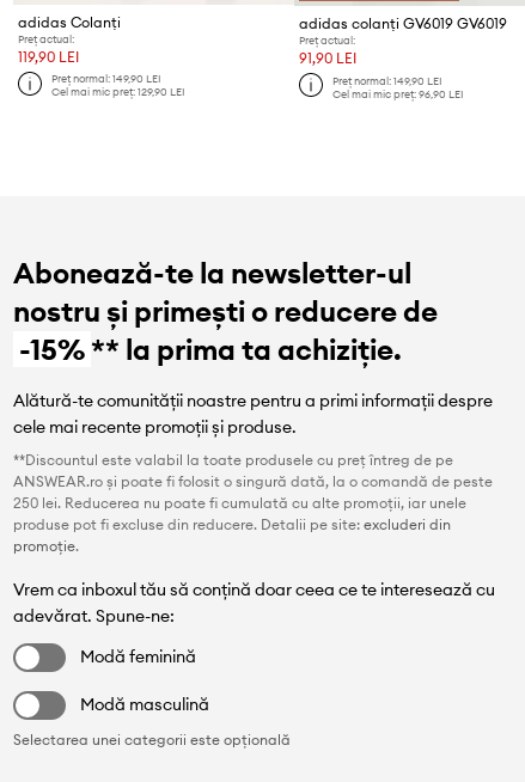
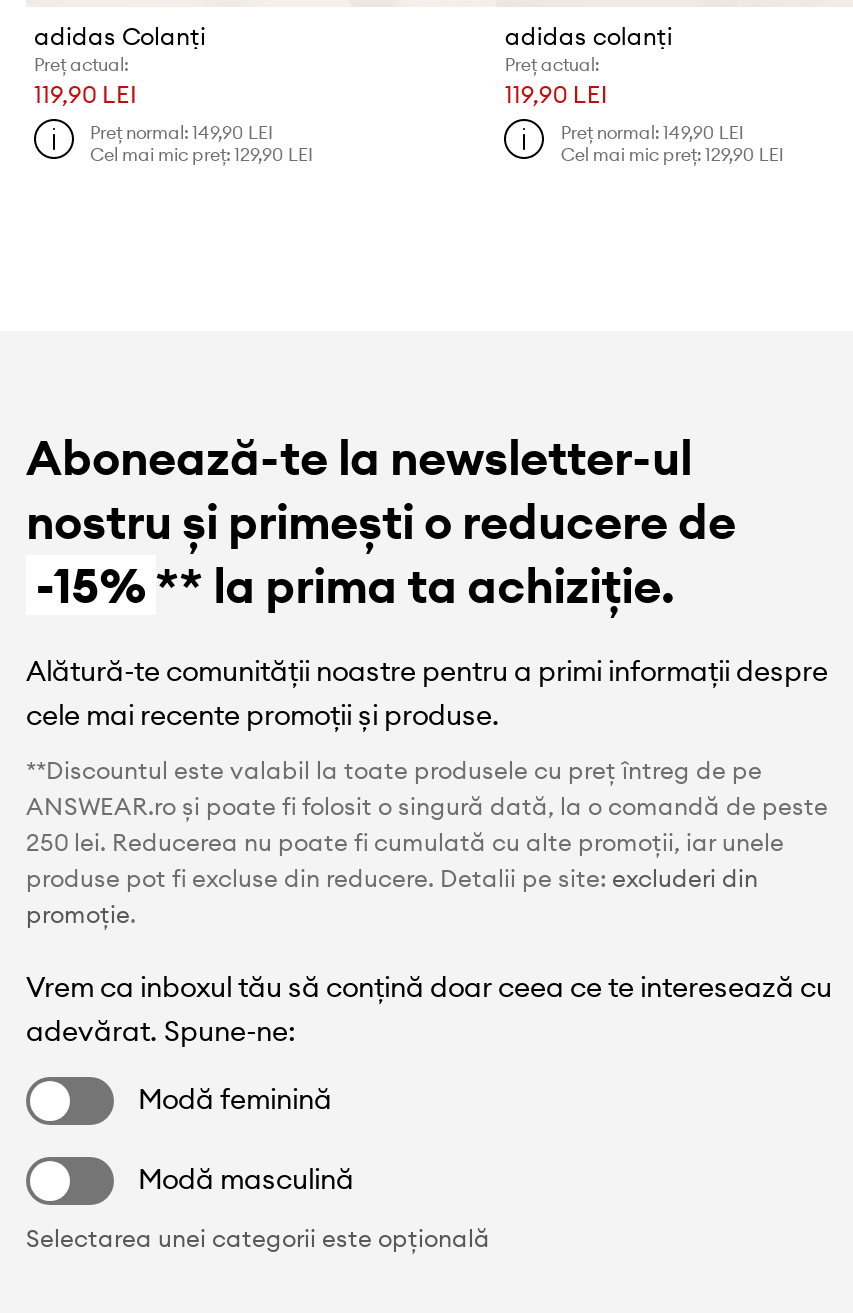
- adidas colanți GV6019 GV6019
+ adidas colanți

- 91,90 LEI
+ 119,90 LEI

- Cel mai mic preț: 96,90 LEI
+ Cel mai mic preț: 129,90 LEI
